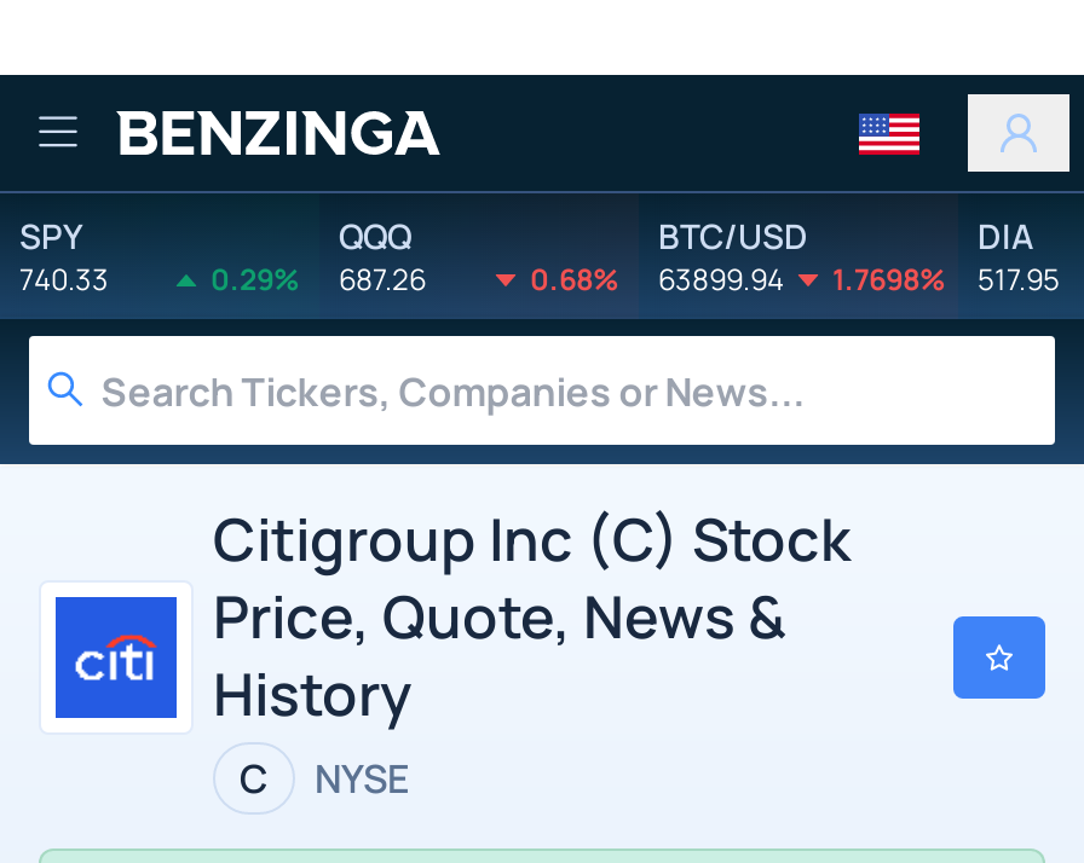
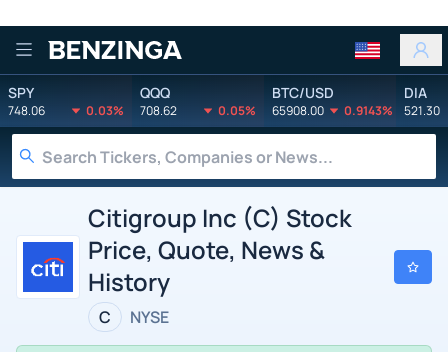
- 740.33
+ 748.06

- 0.29%
+ 0.03%

- 687.26
+ 708.62

- 0.68%
+ 0.05%

- 63899.94
+ 65908.00

- 1.7698%
+ 0.9143%

- 517.95
+ 521.30
